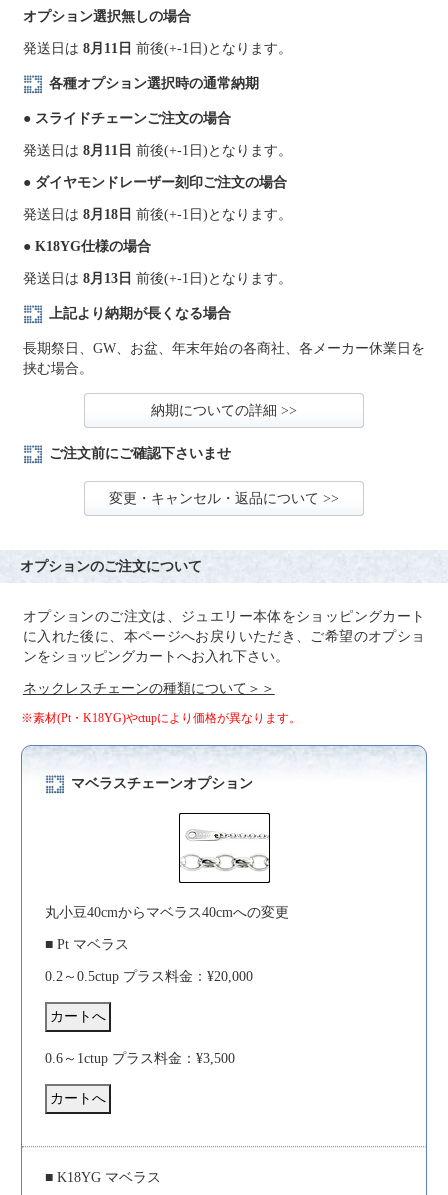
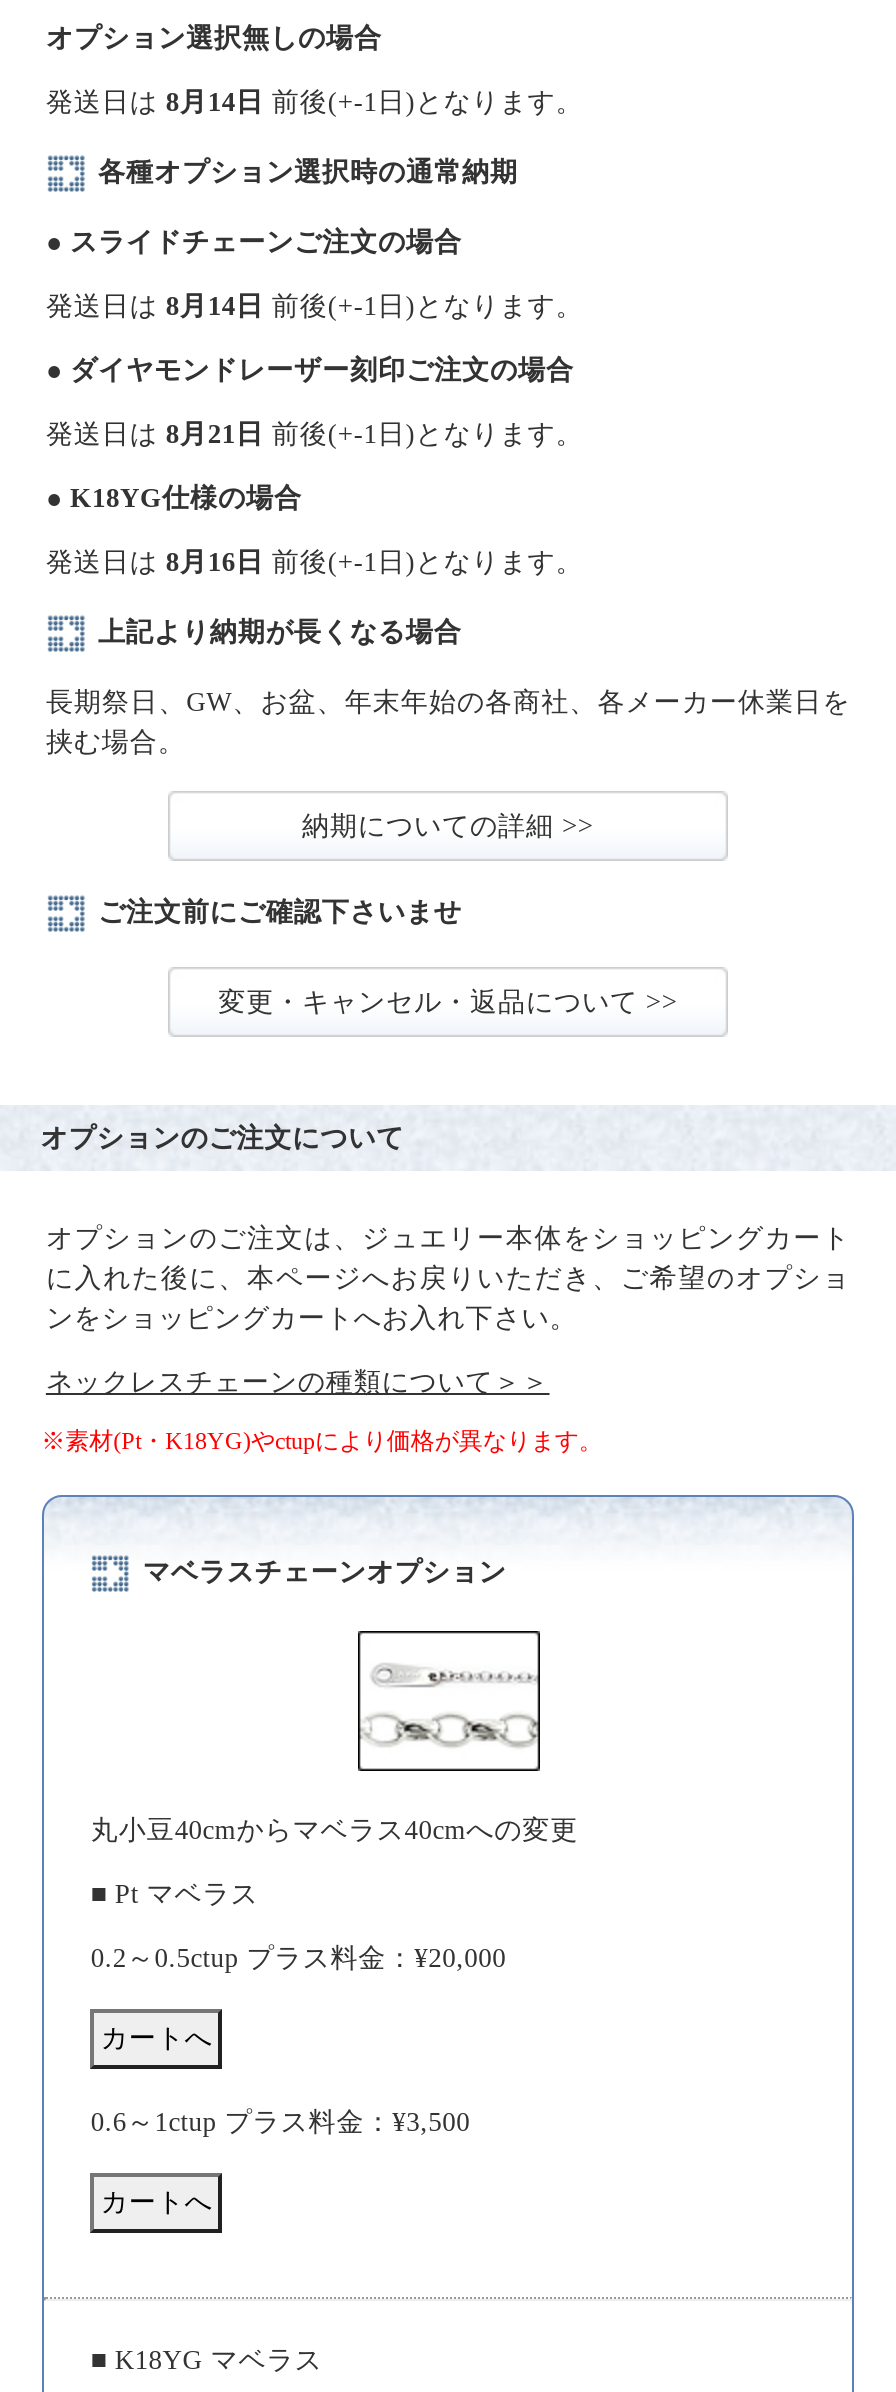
- 発送日は 8月11日 前後(+-1日)となります。
+ 発送日は 8月14日 前後(+-1日)となります。

- 発送日は 8月11日 前後(+-1日)となります。
+ 発送日は 8月14日 前後(+-1日)となります。

- 発送日は 8月18日前後(+-1日)となります。
+ 発送日は 8月21日前後(+-1日)となります。

- 発送日は 8月13日前後(+-1日)となります。
+ 発送日は 8月16日前後(+-1日)となります。
